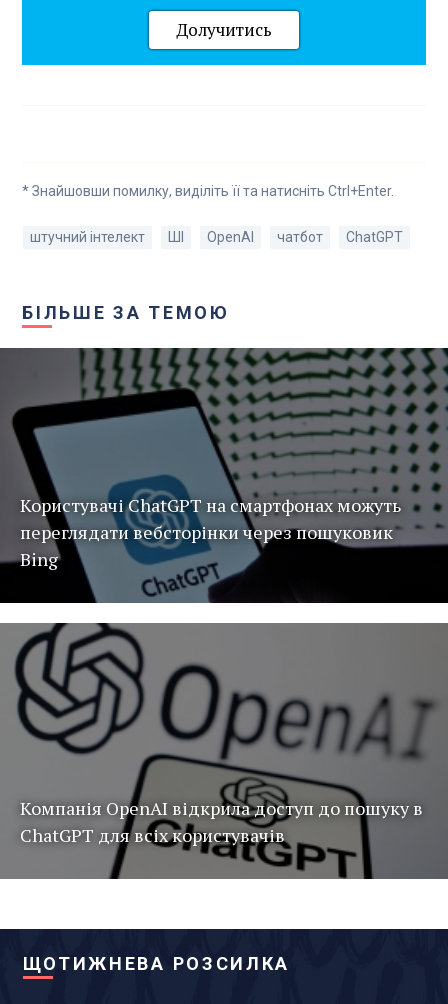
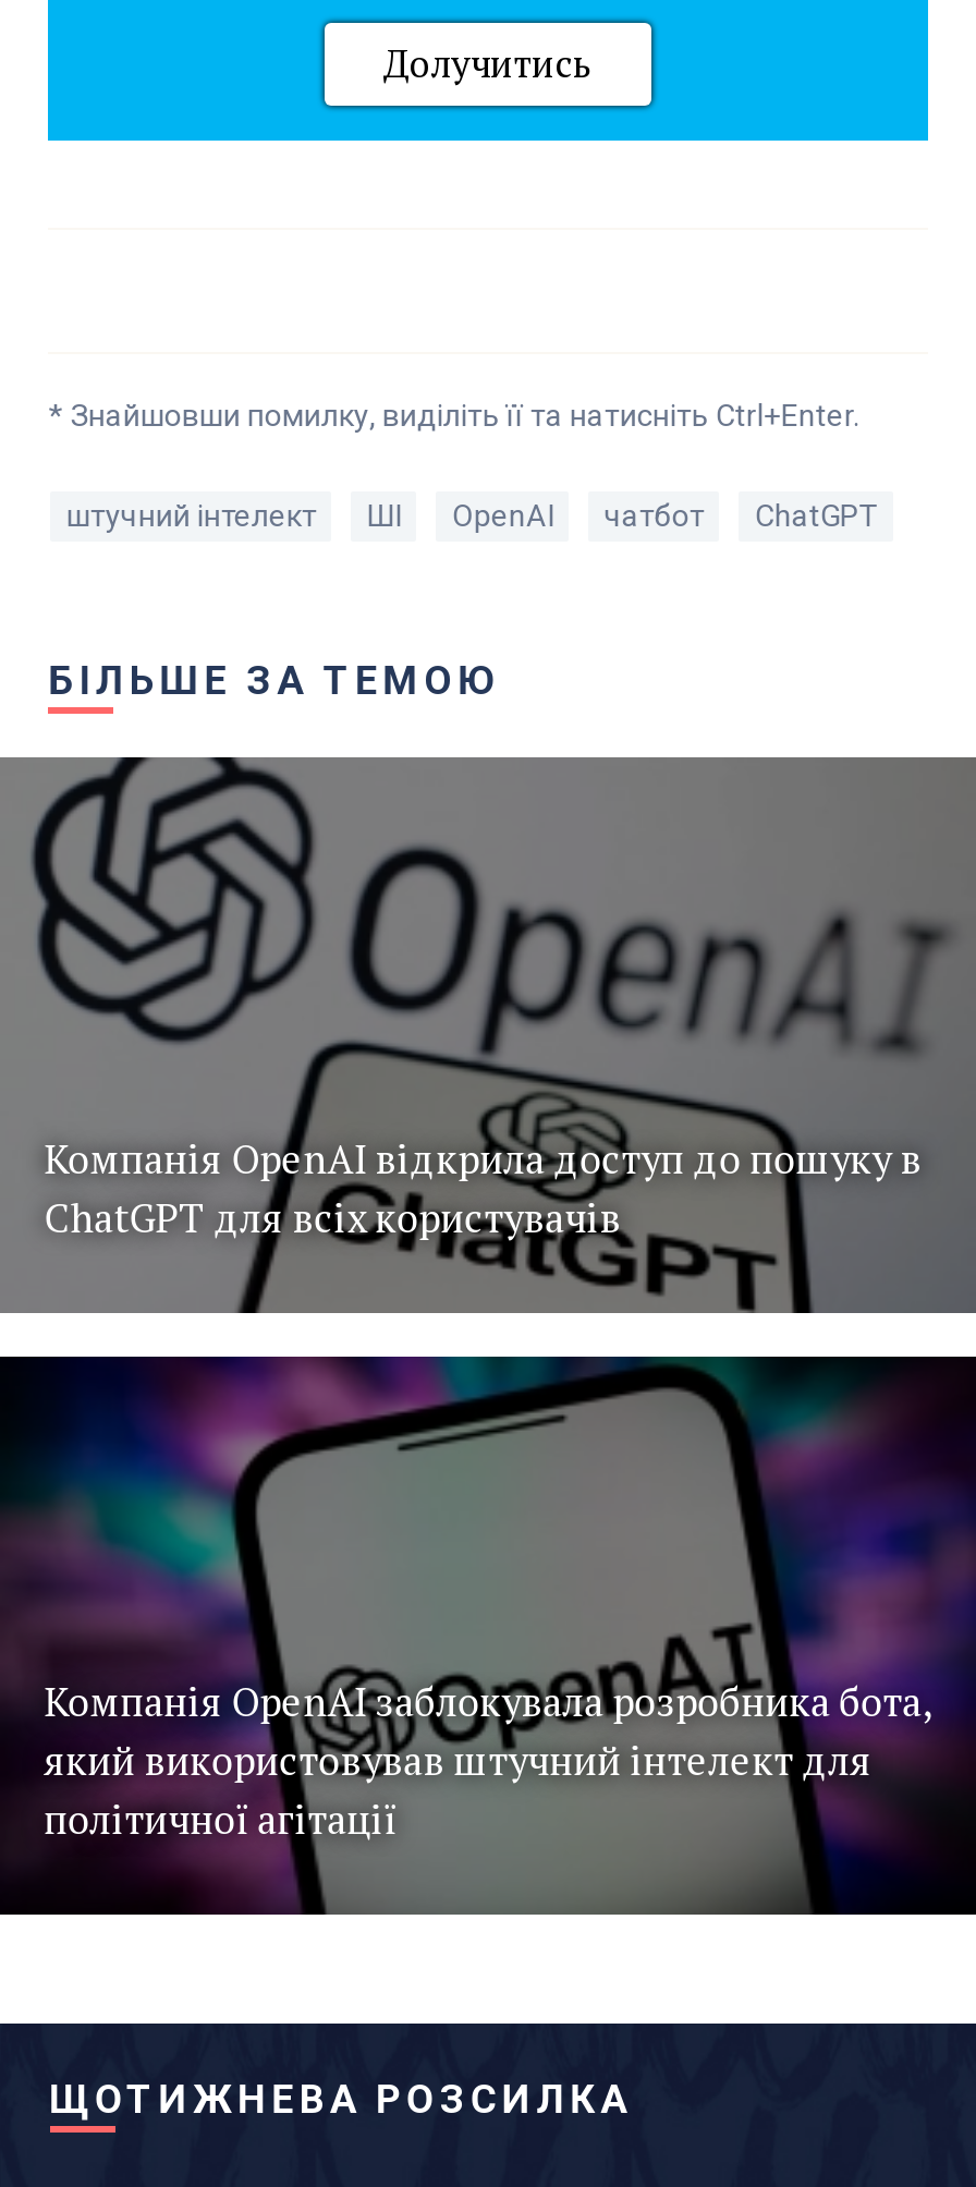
- [image]
- Користувачі ChatGPT на смартфонах можуть
- переглядати вебсторінки через пошуковик
- Bing

moved up: [image] | Компанія OpenAI відкрила доступ до пошуку в | ChatGPT для всіх користувачів

moved up: [image]

+ [image]
+ Компанія OpenAI заблокувала розробника бота,
+ який використовував штучний інтелект для
+ політичної агітації

+ [image]
